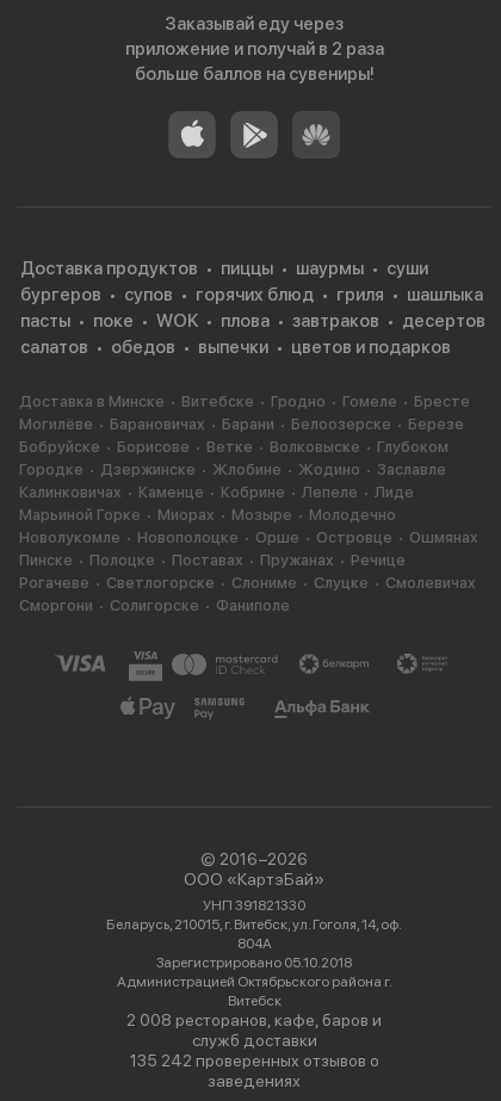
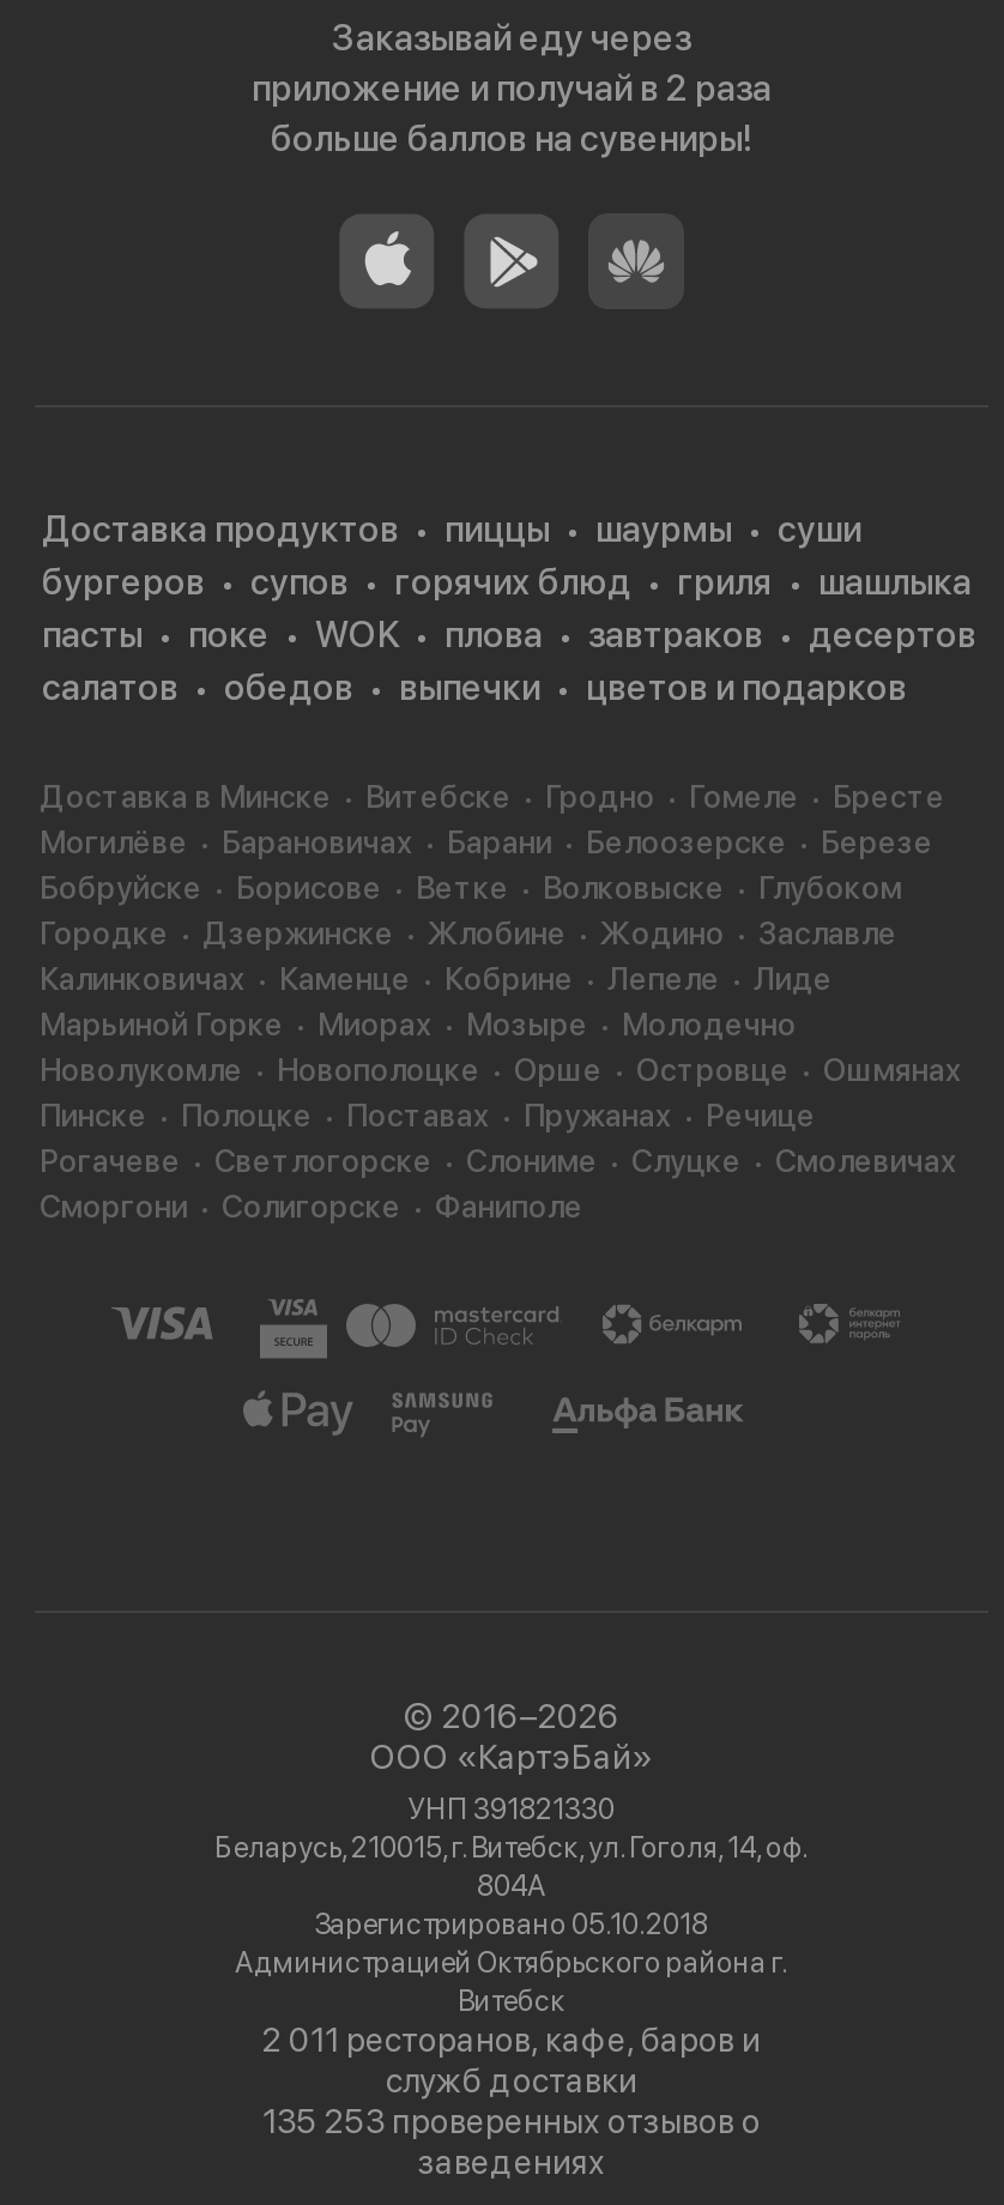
- 2 008 ресторанов, кафе, баров и
+ 2 011 ресторанов, кафе, баров и

- 135 242 проверенных отзывов о
+ 135 253 проверенных отзывов о
